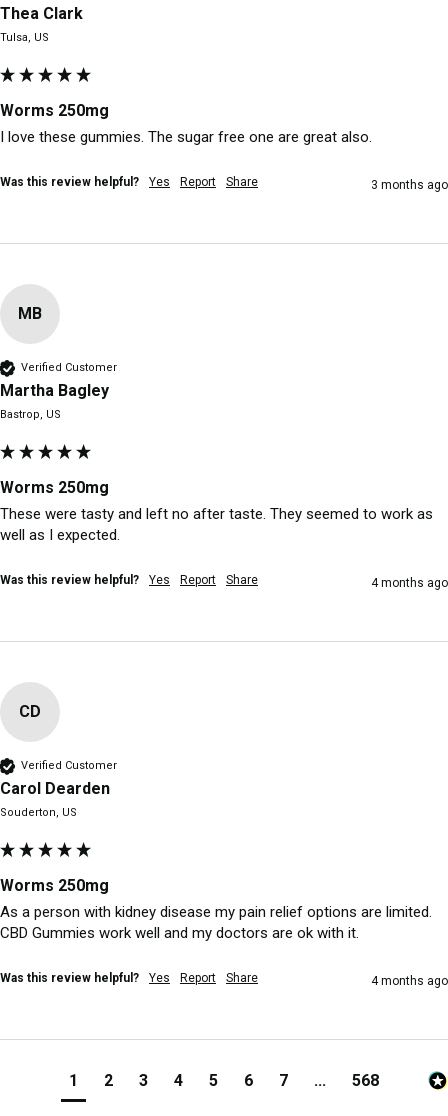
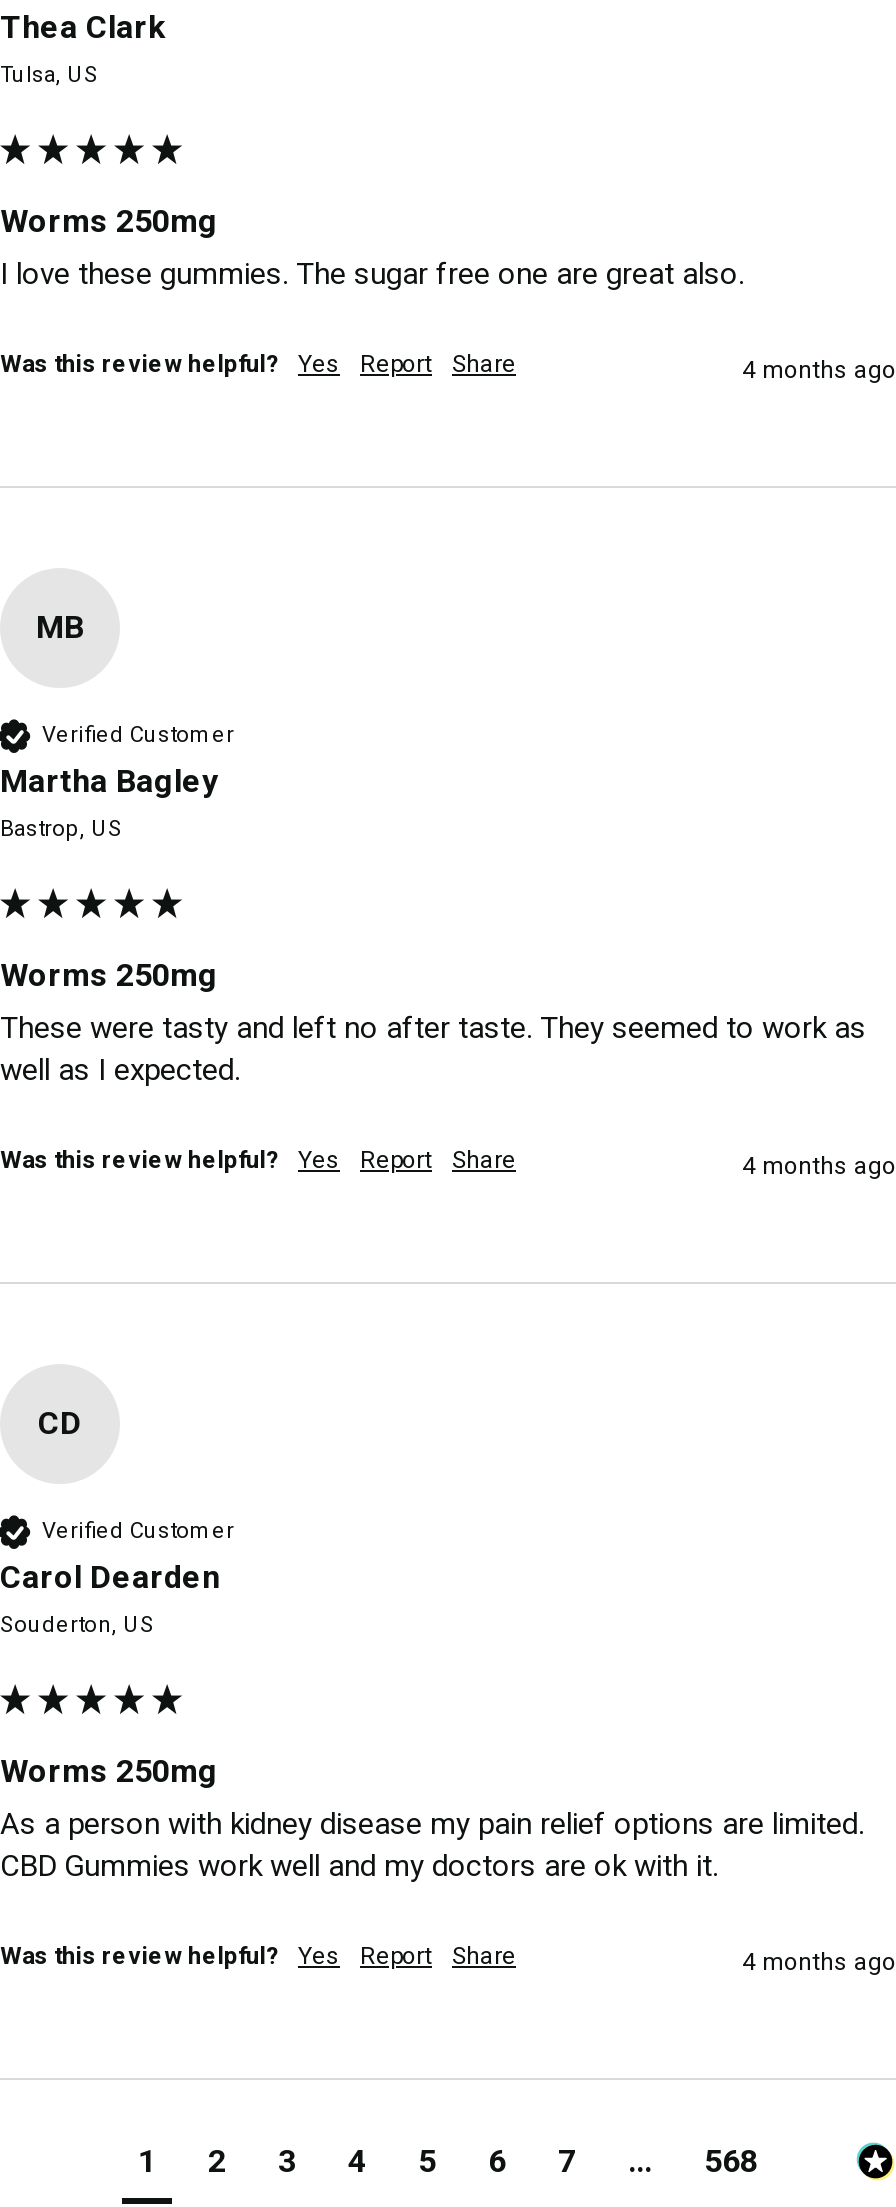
- 3 months ago
+ 4 months ago
